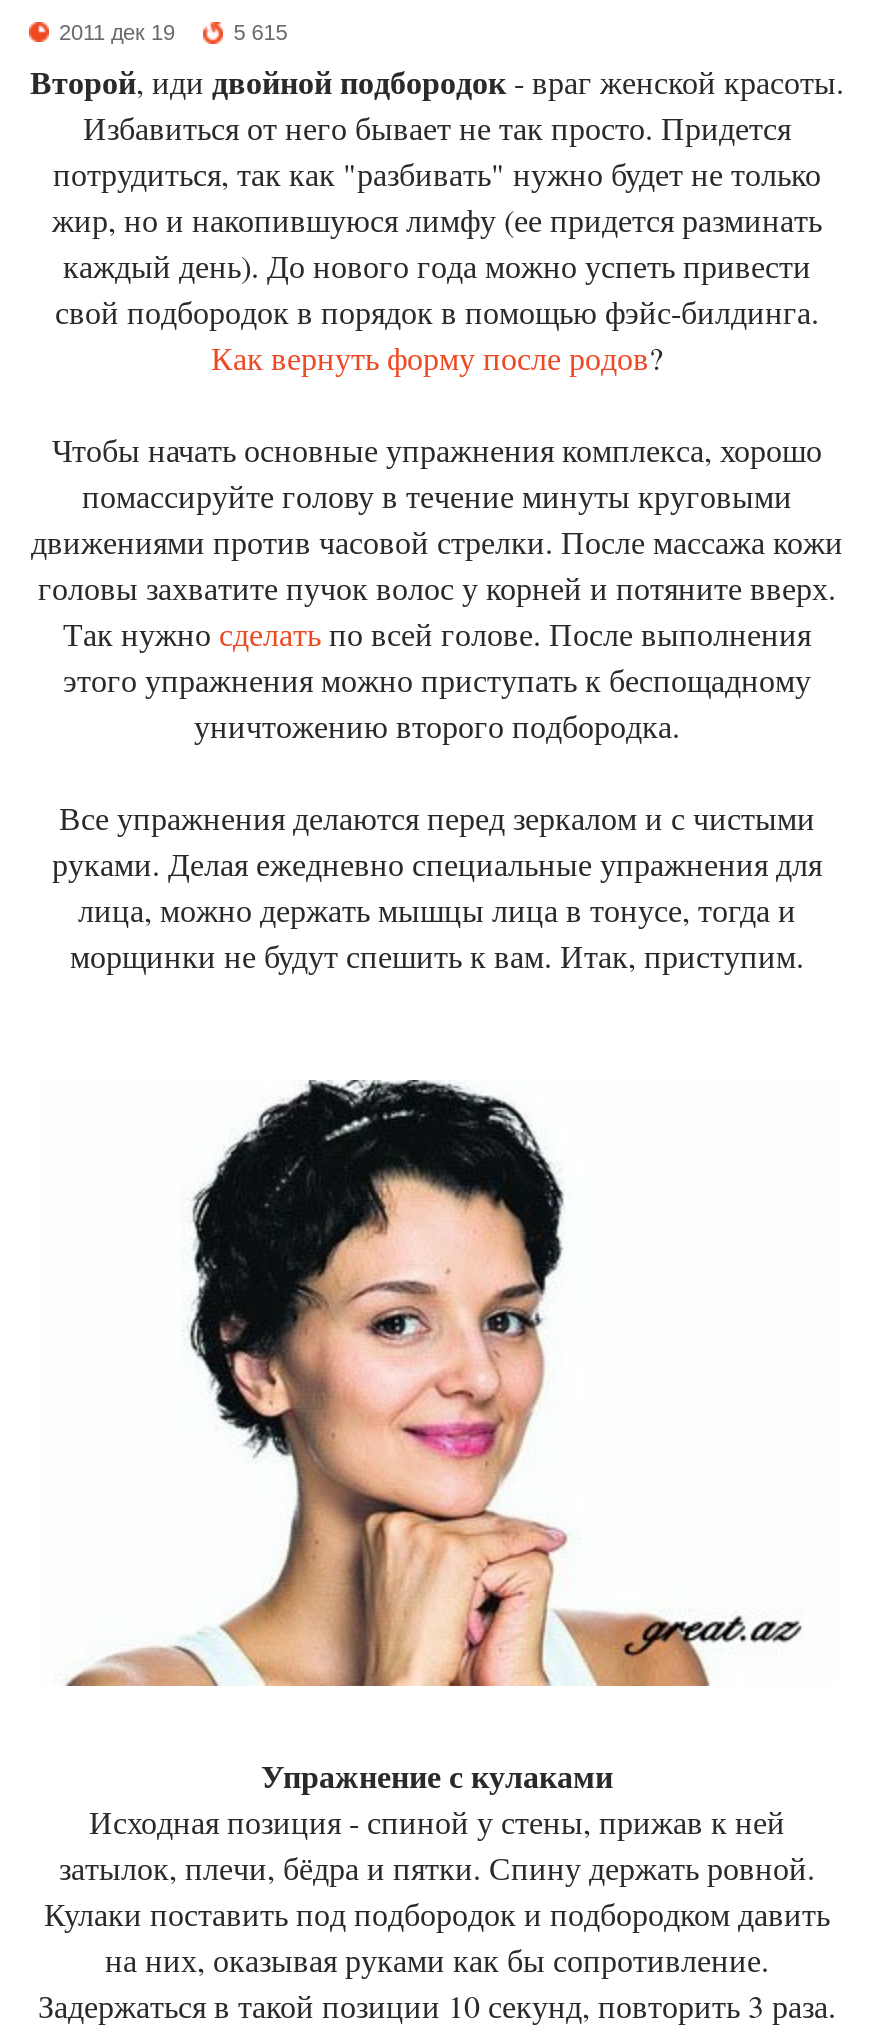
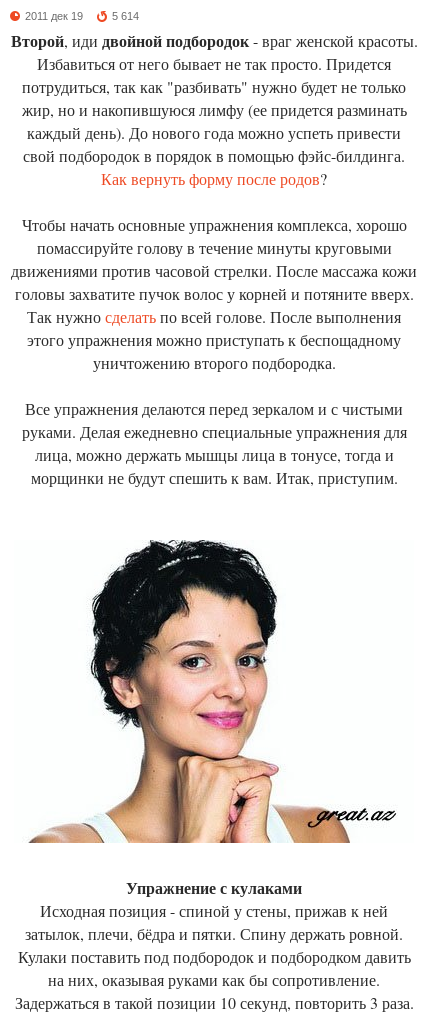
- 5 615
+ 5 614
